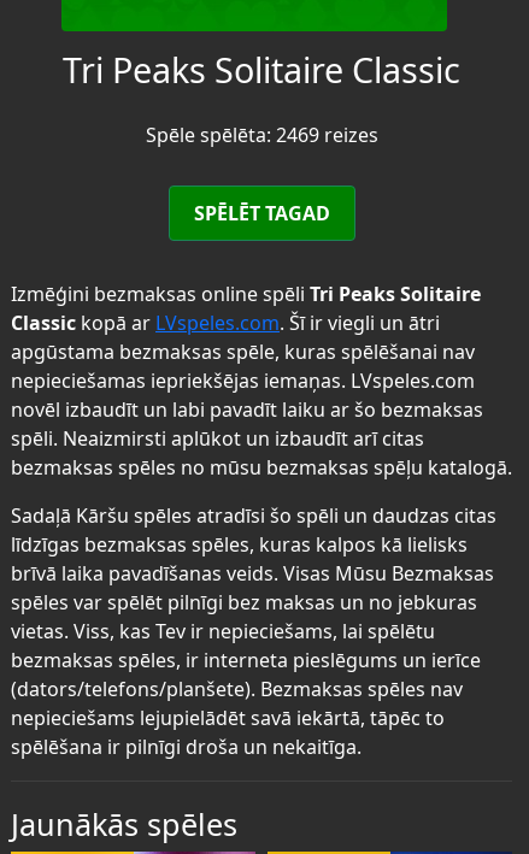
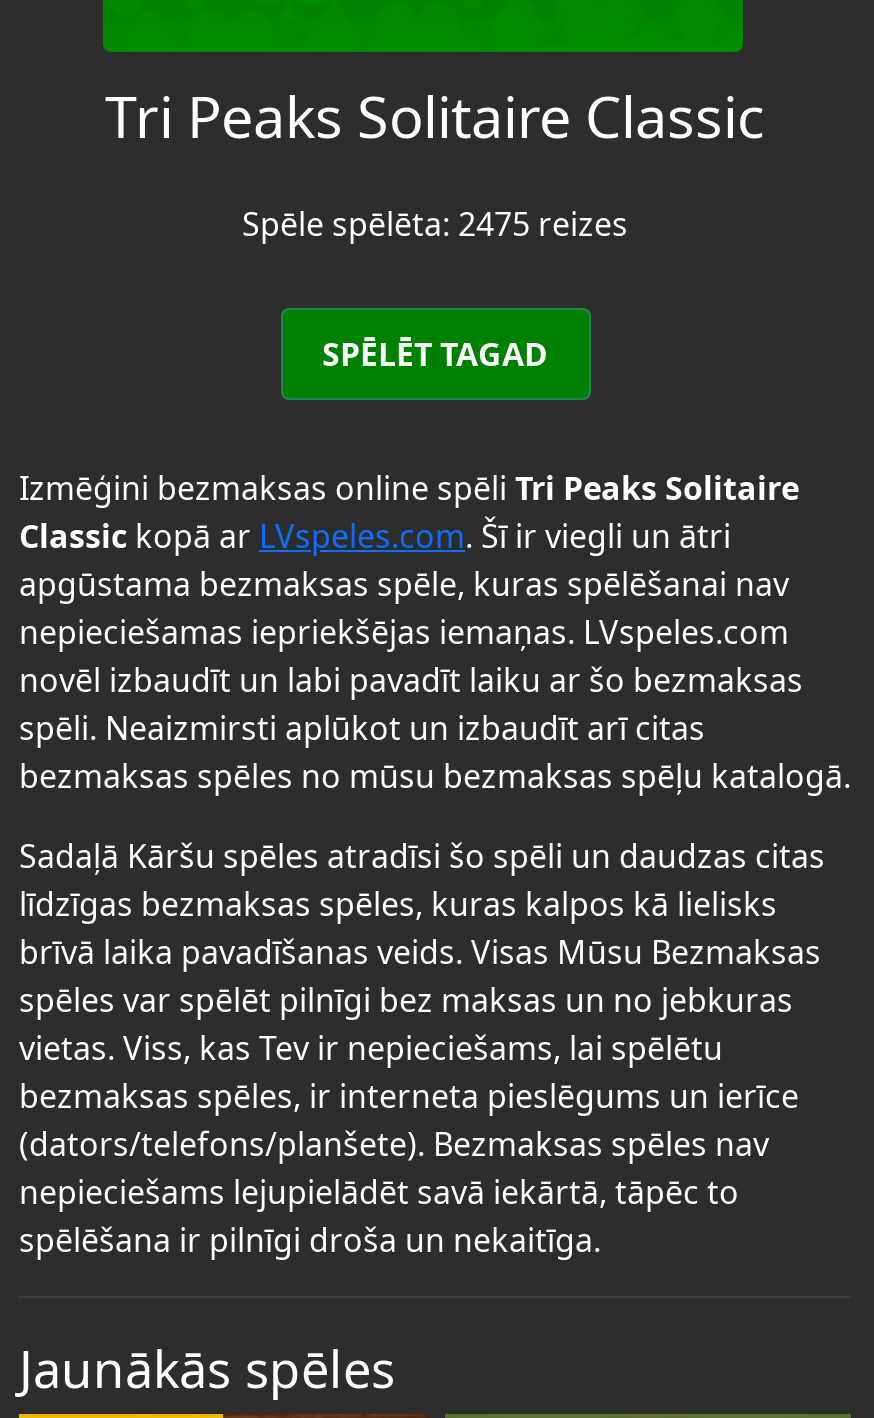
- Spēle spēlēta: 2469 reizes
+ Spēle spēlēta: 2475 reizes
